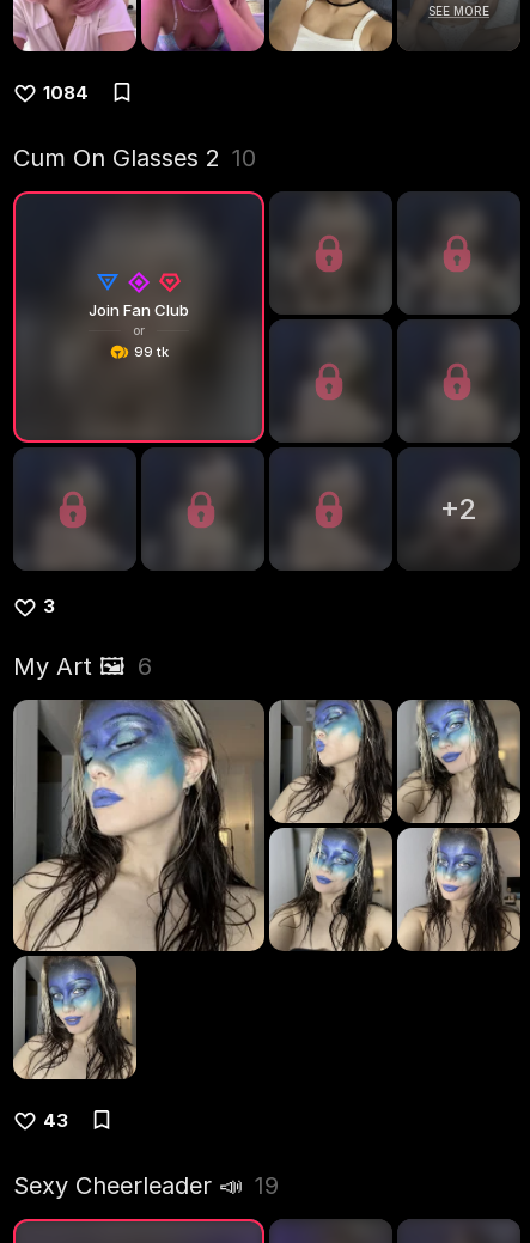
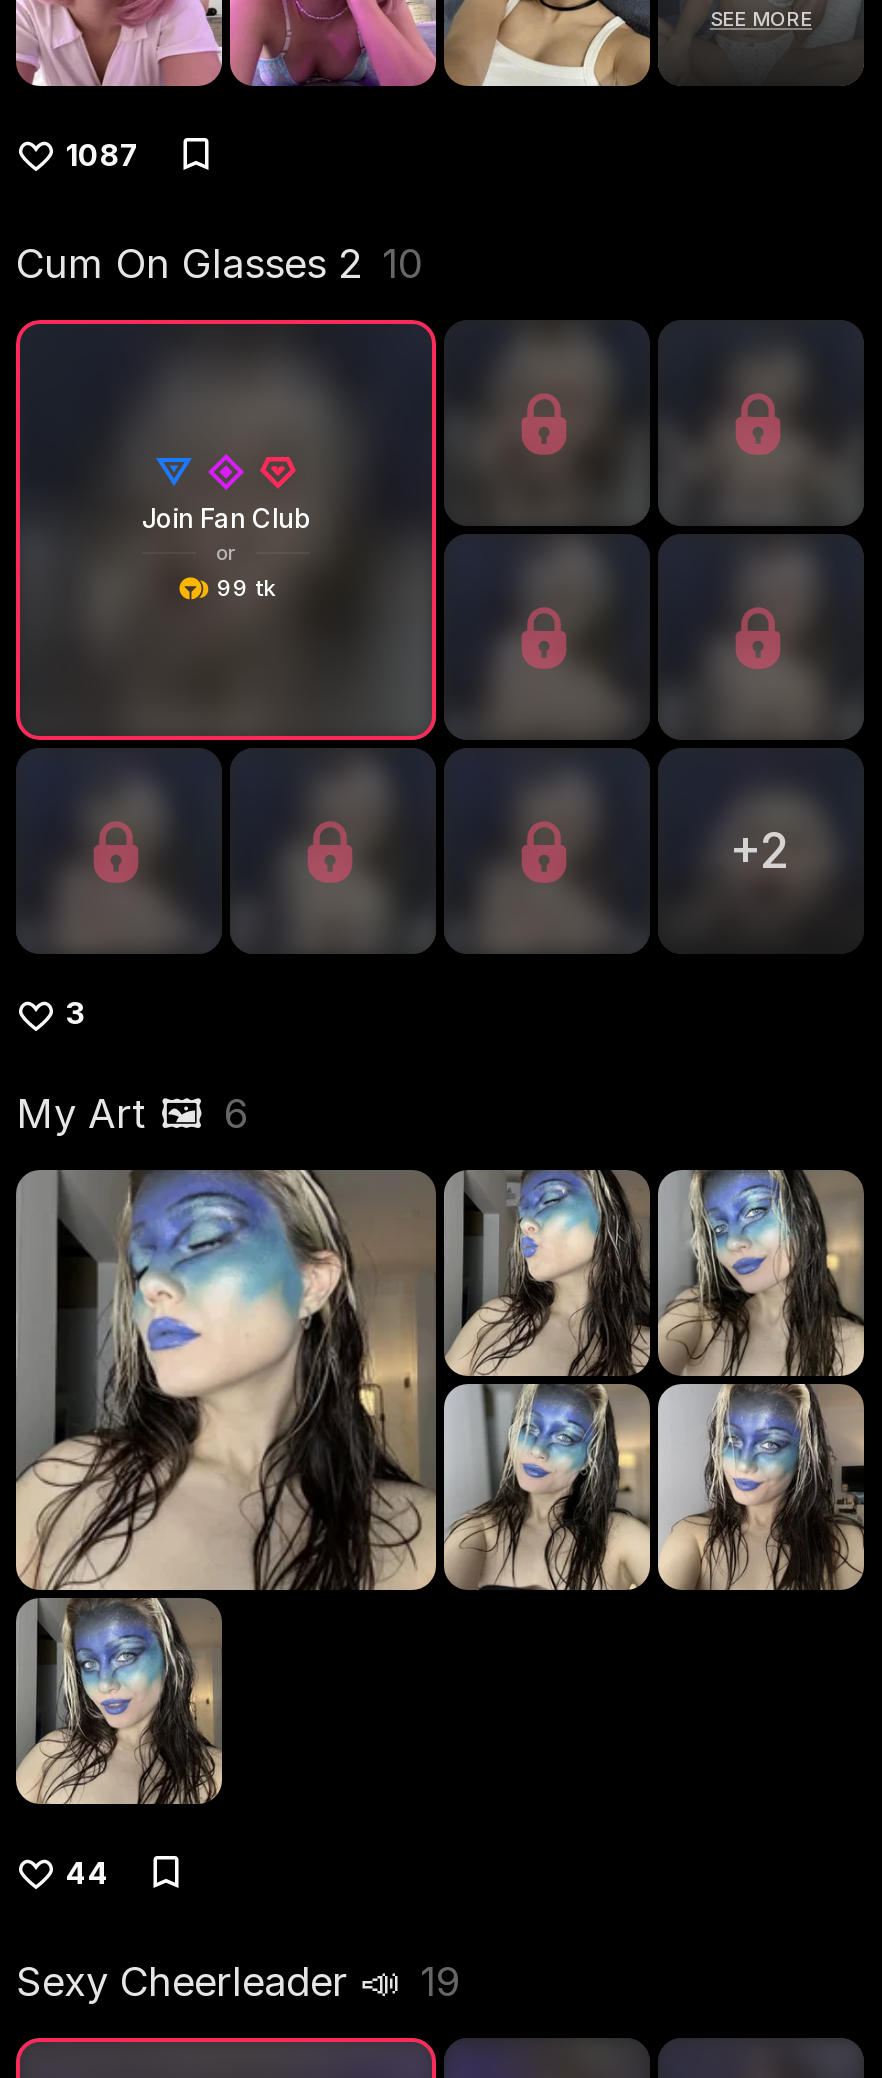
- 1084
+ 1087

- 43
+ 44
